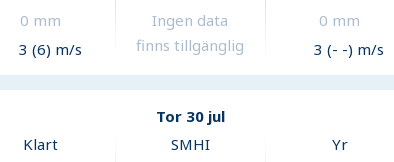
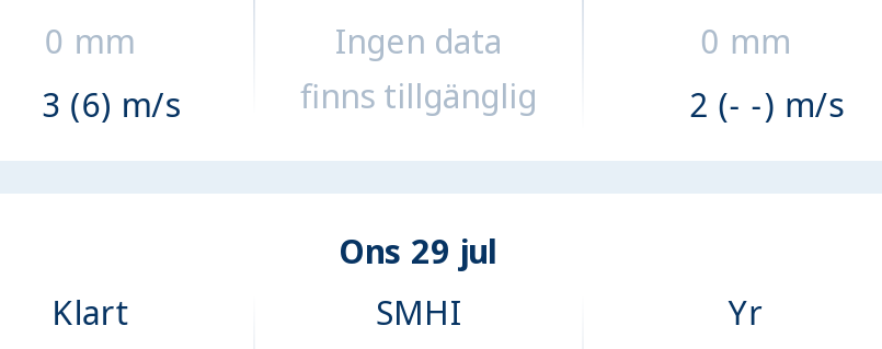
- 3 (- -) m/s
+ 2 (- -) m/s

- Tor 30 jul
+ Ons 29 jul
